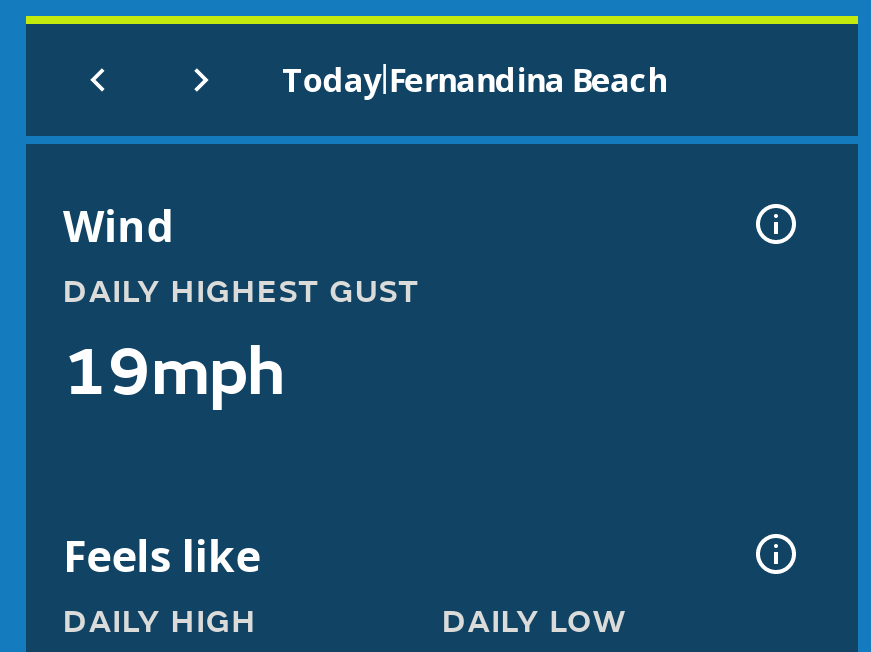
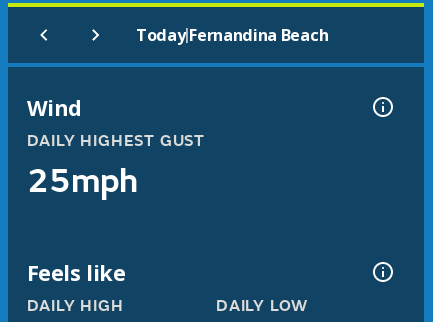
- 19mph
+ 25mph
